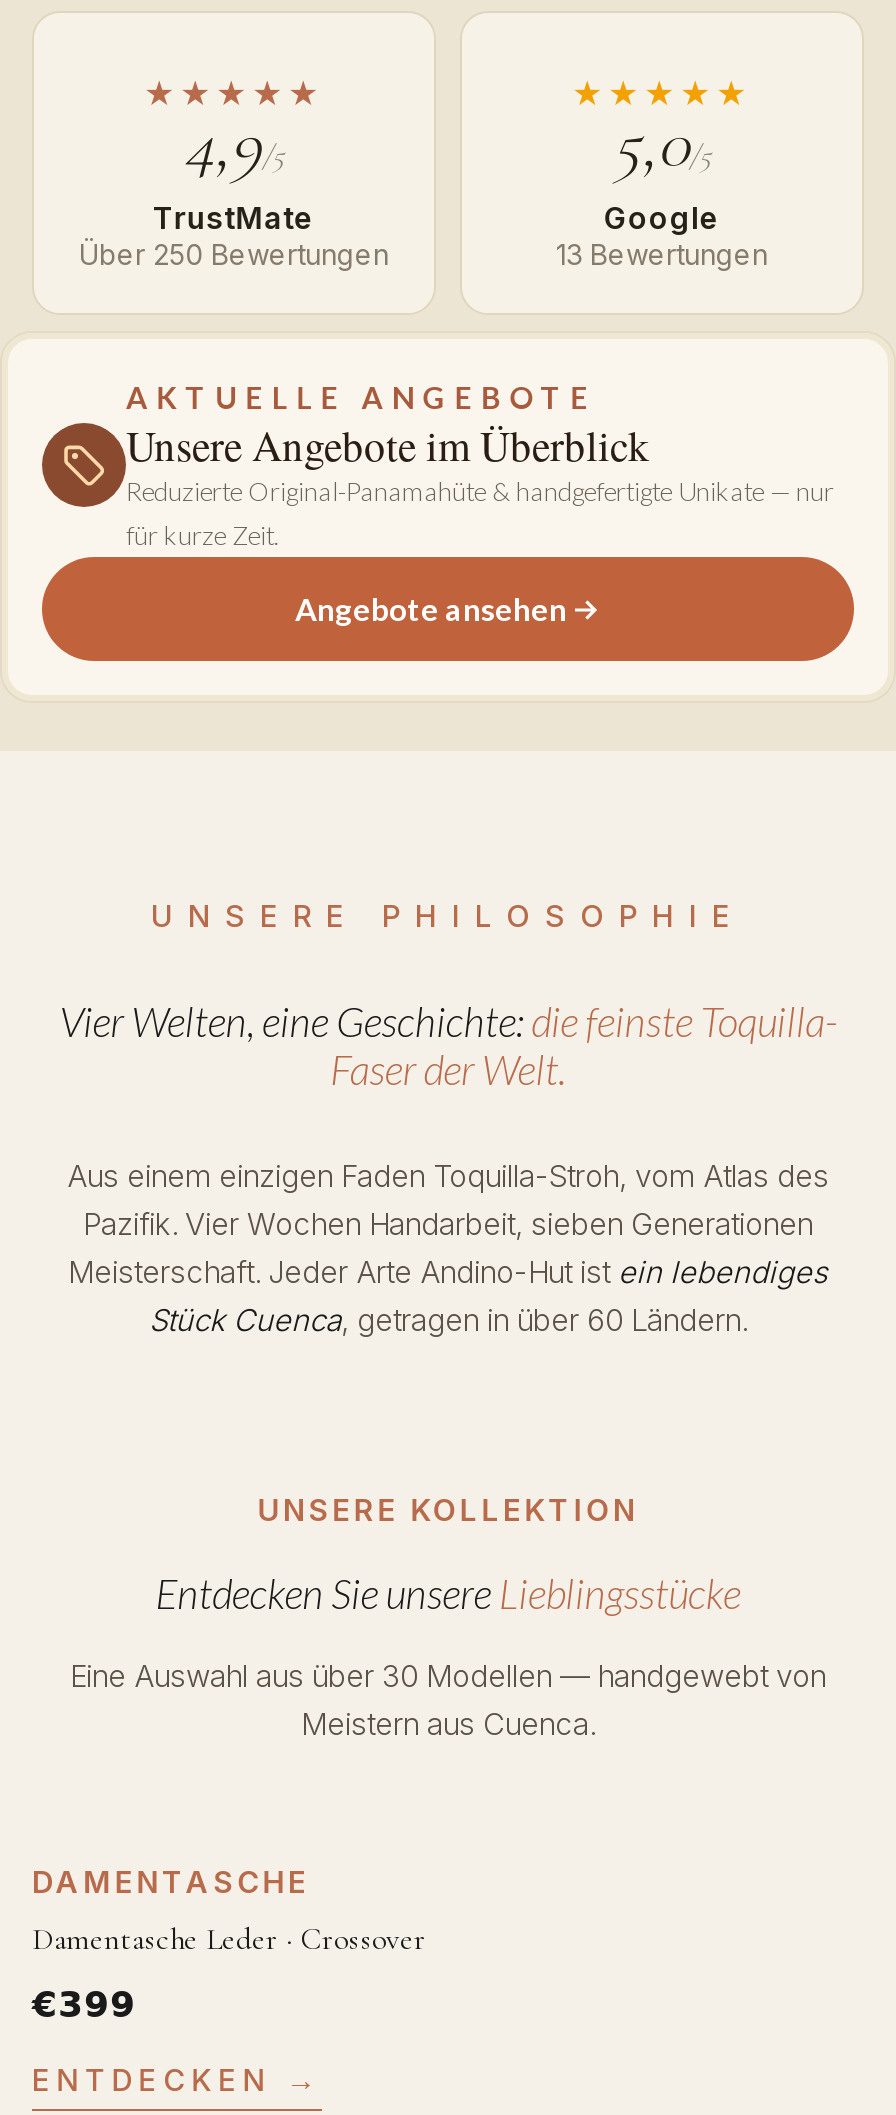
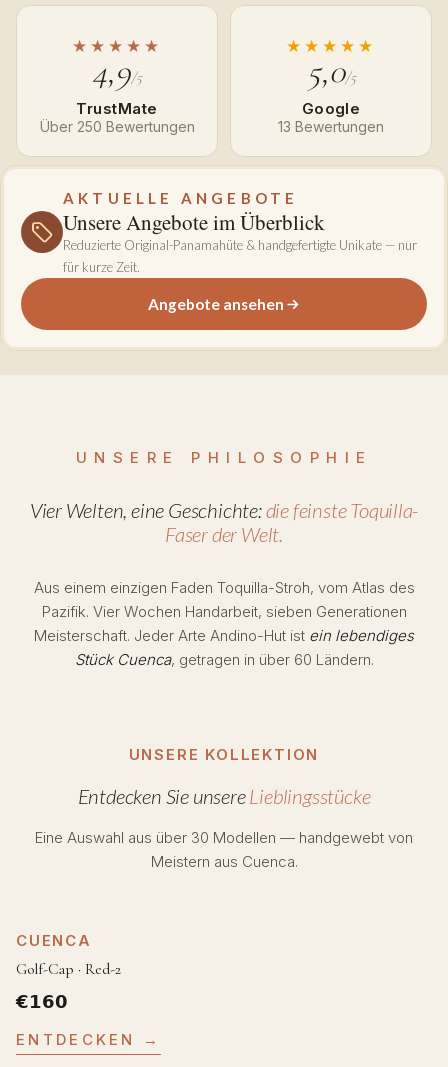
- DAMENTASCHE
+ CUENCA

- Damentasche Leder · Crossover
+ Golf-Cap · Red-2

- €399
+ €160
